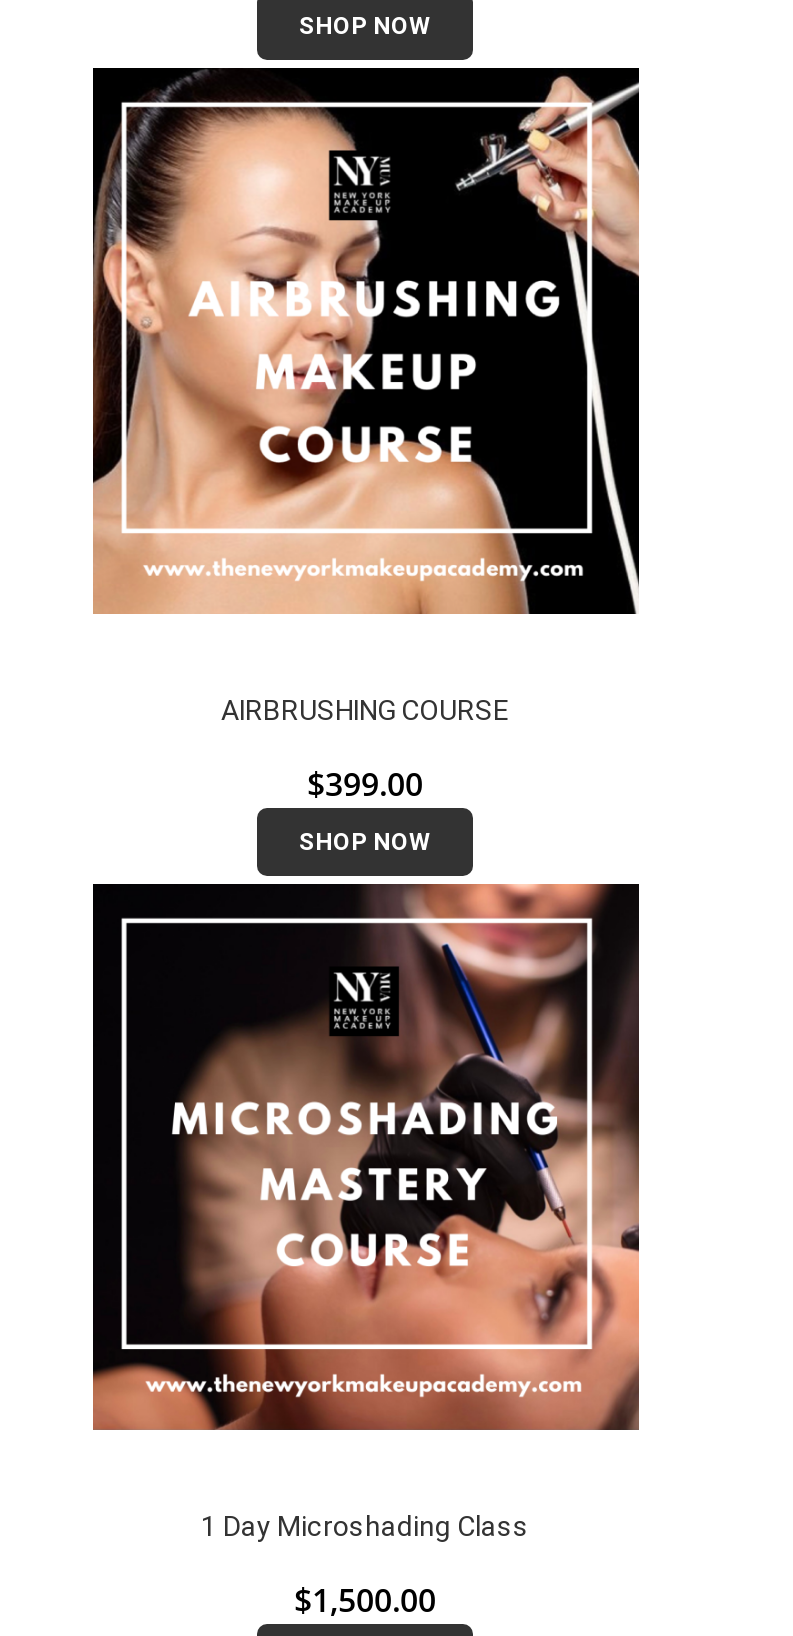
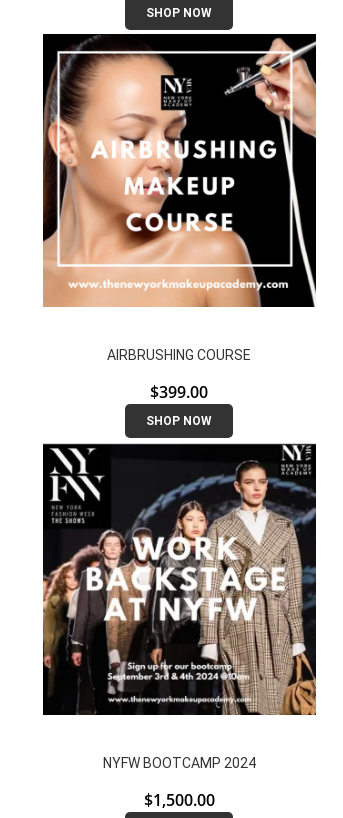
- [image]
- 1 Day Microshading Class
+ [image]
+ NYFW BOOTCAMP 2024
